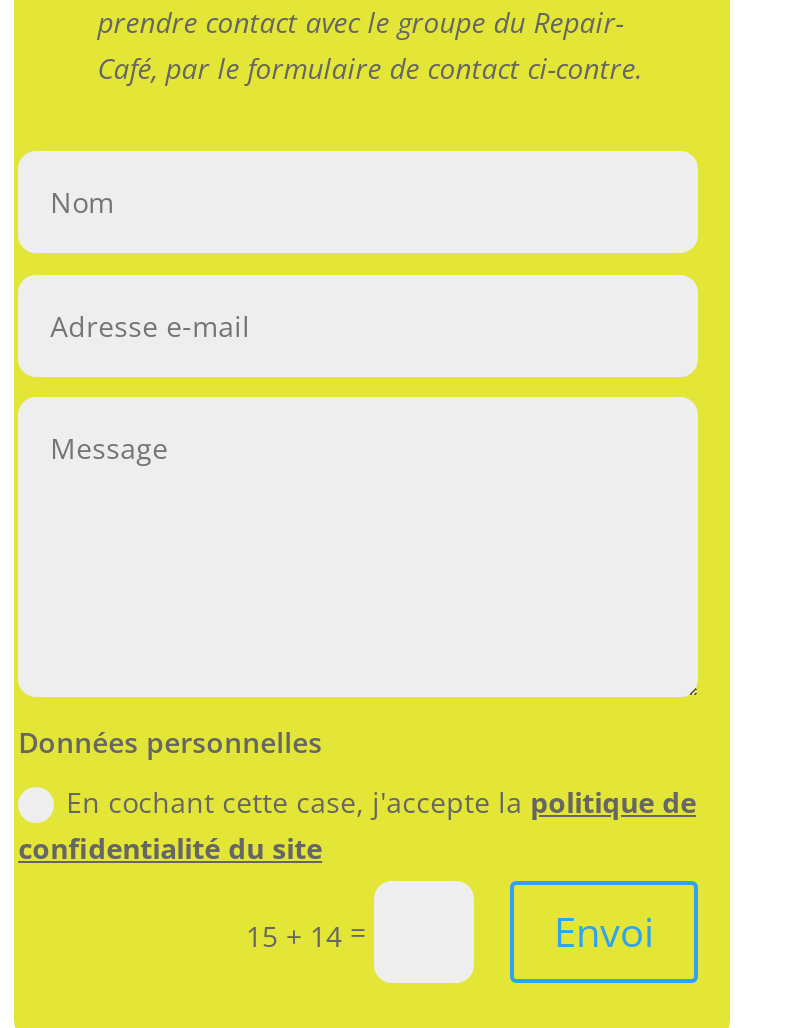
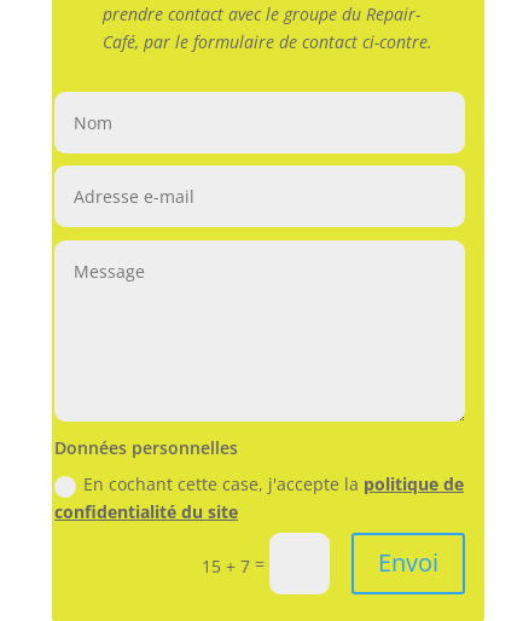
- 15 + 14 =
+ 15 + 7 =
